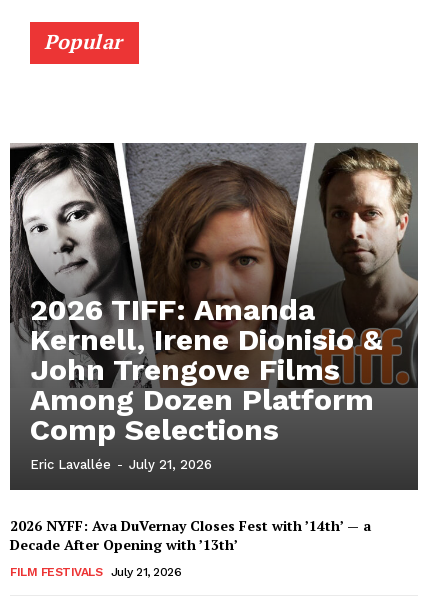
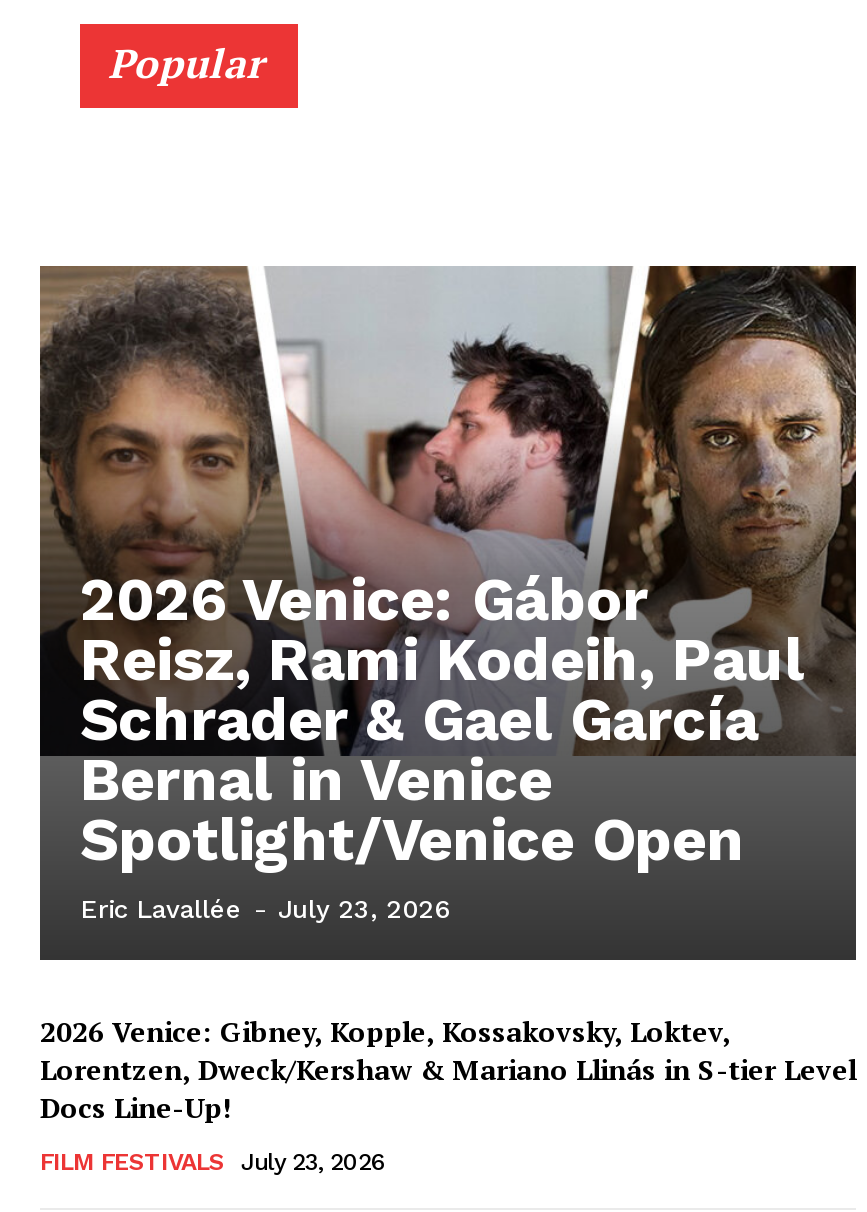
- [image]
- 2026 TIFF: Amanda
- Kernell, Irene Dionisio &
- John Trengove Films
- Among Dozen Platform
- Comp Selections
- Eric Lavallée - July 21, 2026
+ [image]
+ 2026 Venice: Gábor
+ Reisz, Rami Kodeih, Paul
+ Schrader & Gael García
+ Bernal in Venice
+ Spotlight/Venice Open
+ Eric Lavallée - July 23, 2026

- 2026 NYFF: Ava DuVernay Closes Fest with ’14th’ — a
- Decade After Opening with ’13th’
+ 2026 Venice: Gibney, Kopple, Kossakovsky, Loktev,
+ Lorentzen, Dweck/Kershaw & Mariano Llinás in S-tier Level
+ Docs Line-Up!

- FILM FESTIVALS July 21, 2026
+ FILM FESTIVALS July 23, 2026
